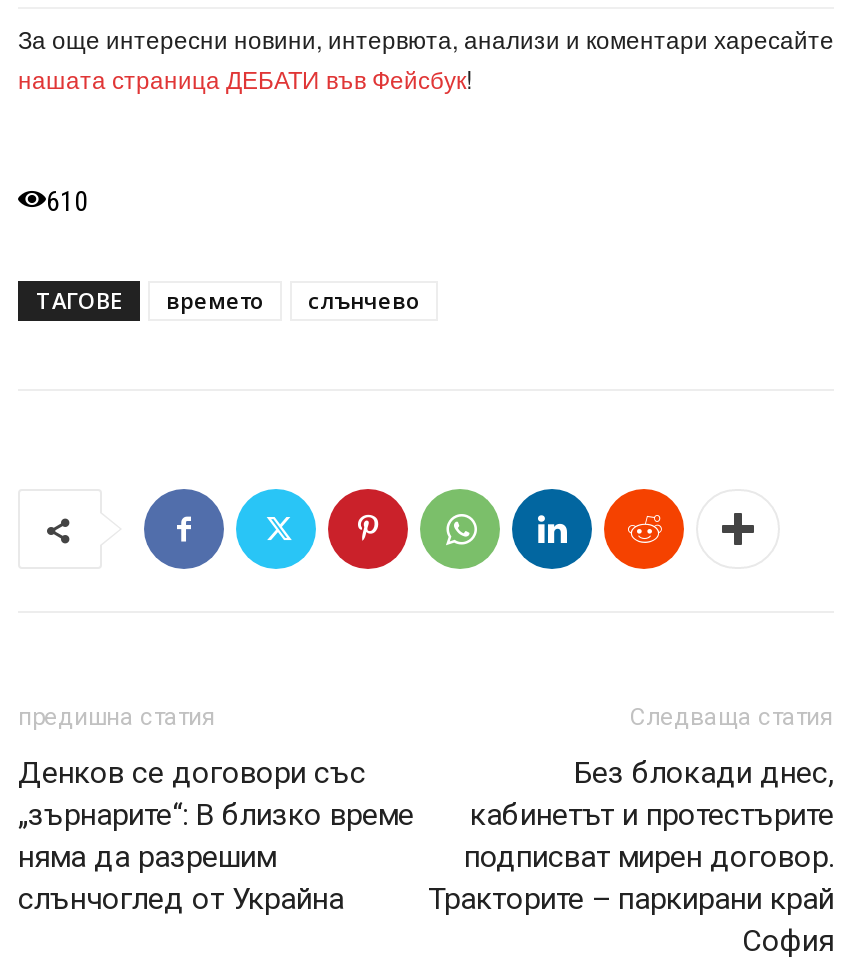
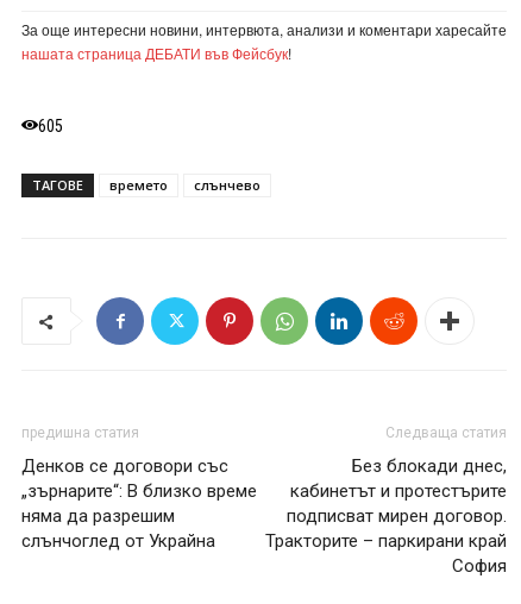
- 610
+ 605
